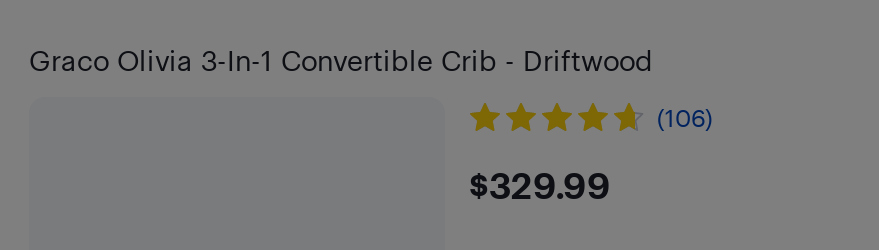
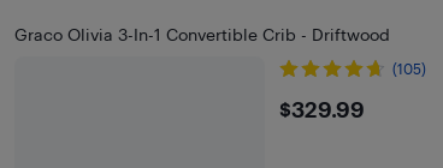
- (106)
+ (105)
